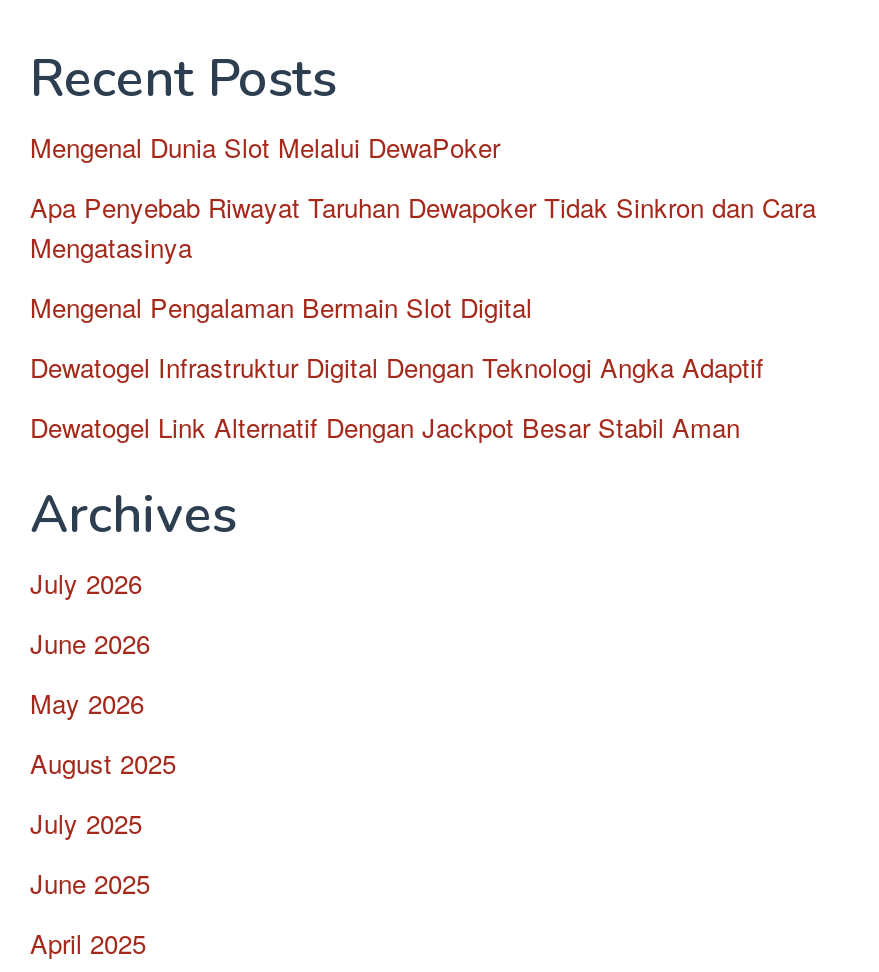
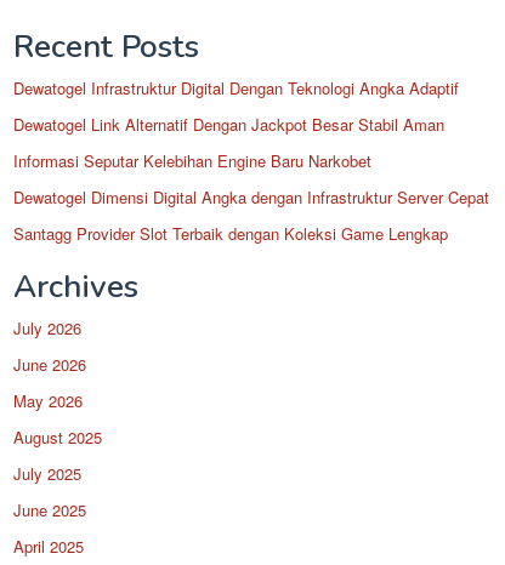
- Mengenal Dunia Slot Melalui DewaPoker
- Apa Penyebab Riwayat Taruhan Dewapoker Tidak Sinkron dan Cara
- Mengatasinya
- Mengenal Pengalaman Bermain Slot Digital

moved up: Dewatogel Infrastruktur Digital Dengan Teknologi Angka Adaptif | Dewatogel Link Alternatif Dengan Jackpot Besar Stabil Aman

+ Informasi Seputar Kelebihan Engine Baru Narkobet
+ Dewatogel Dimensi Digital Angka dengan Infrastruktur Server Cepat
+ Santagg Provider Slot Terbaik dengan Koleksi Game Lengkap
